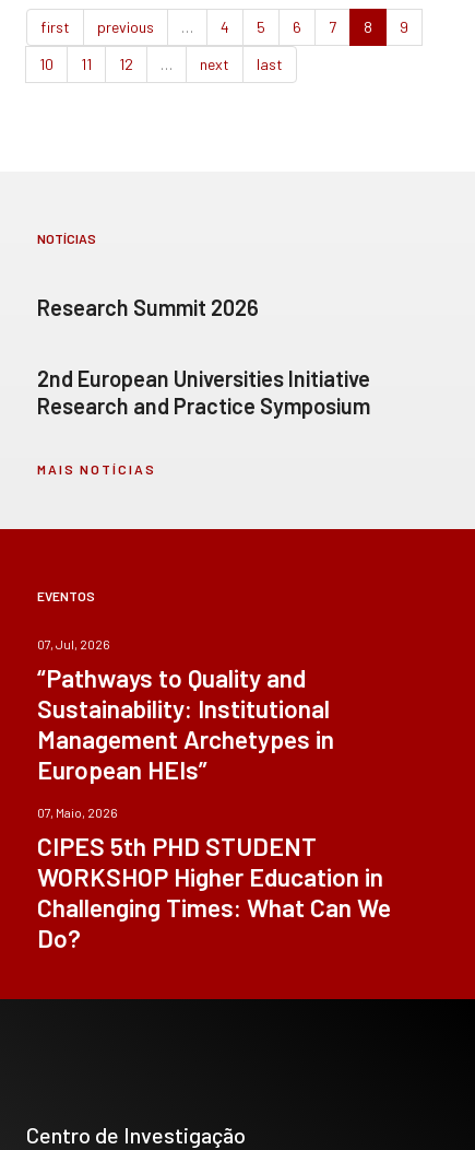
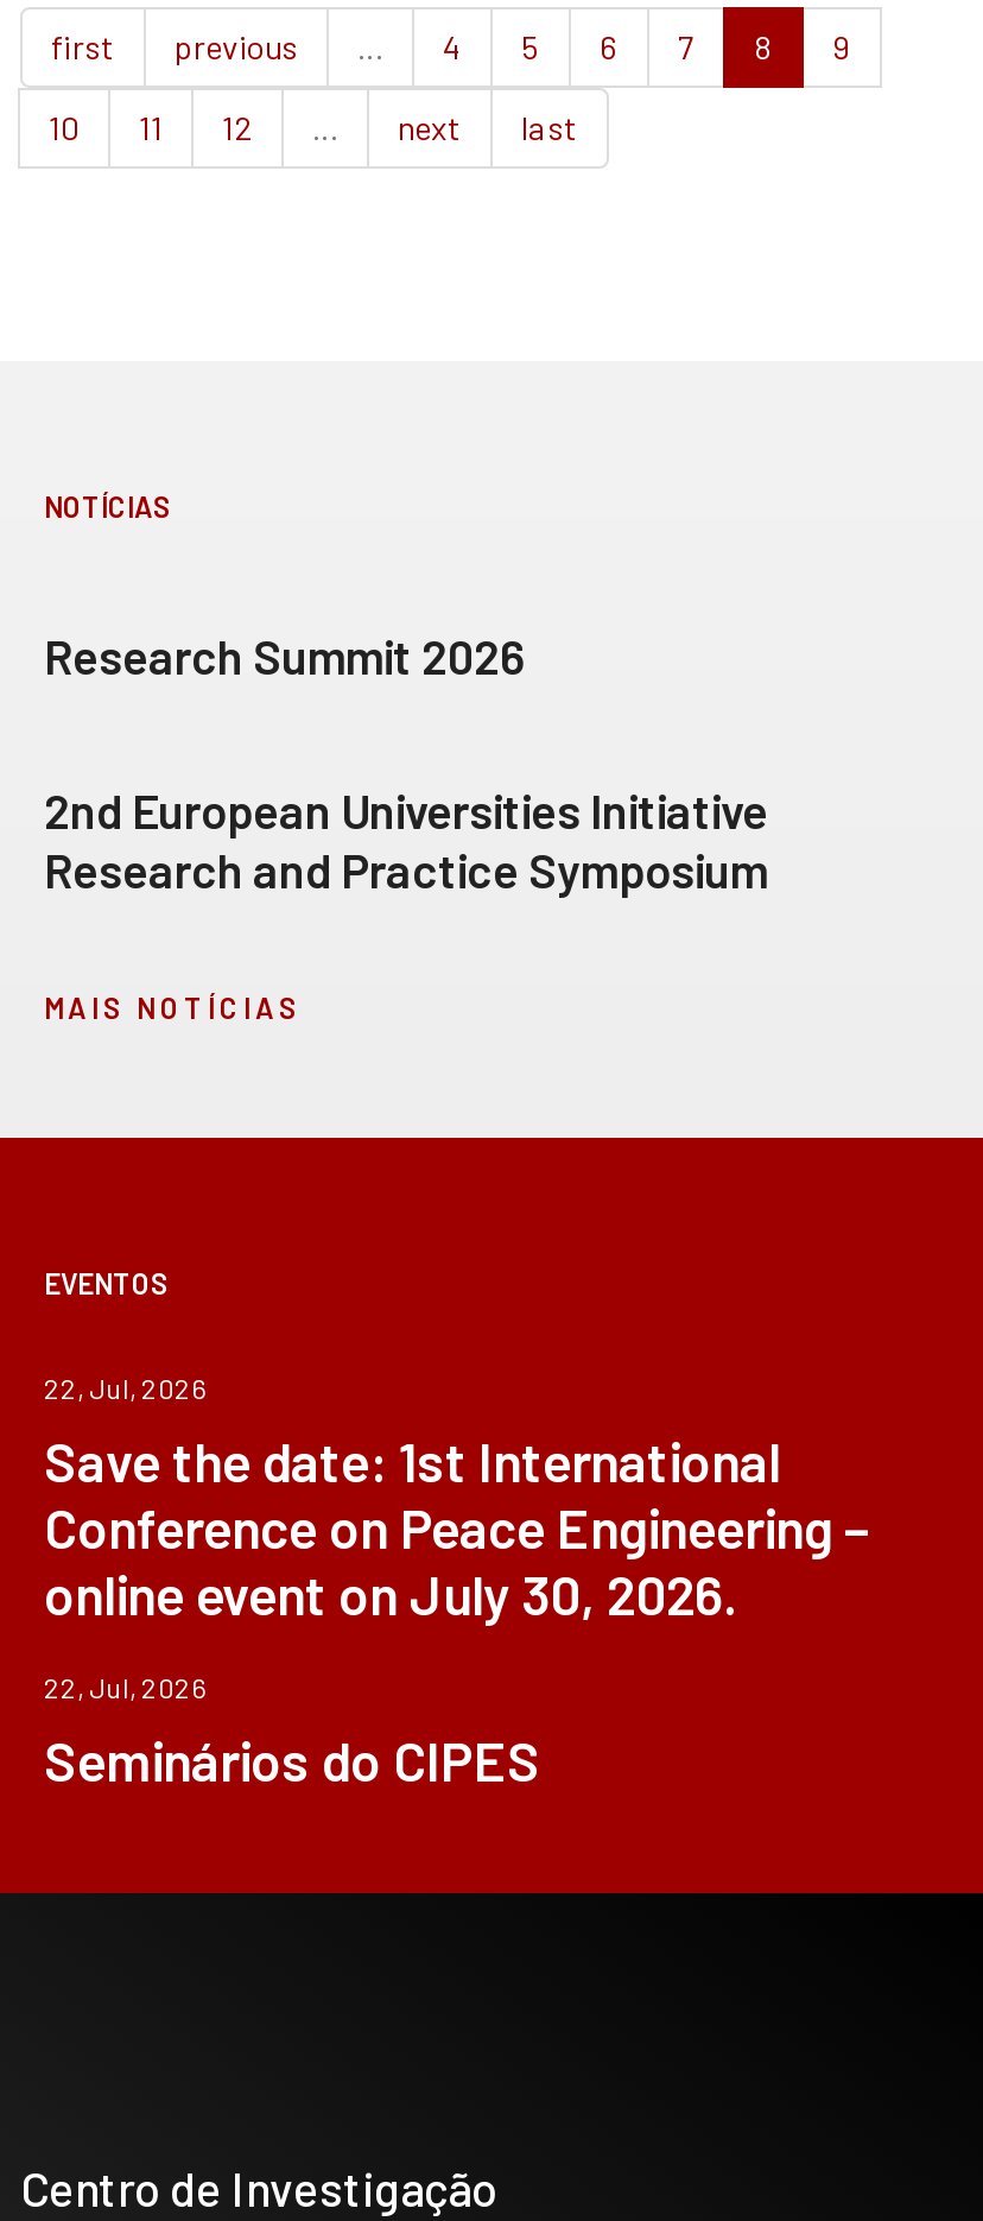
- 07, Jul, 2026
- “Pathways to Quality and
- Sustainability: Institutional
- Management Archetypes in
- European HEIs”
+ 22, Jul, 2026
+ Save the date: 1st International
+ Conference on Peace Engineering –
+ online event on July 30, 2026.

- 07, Maio, 2026
- CIPES 5th PHD STUDENT
- WORKSHOP Higher Education in
- Challenging Times: What Can We
- Do?
+ 22, Jul, 2026
+ Seminários do CIPES
